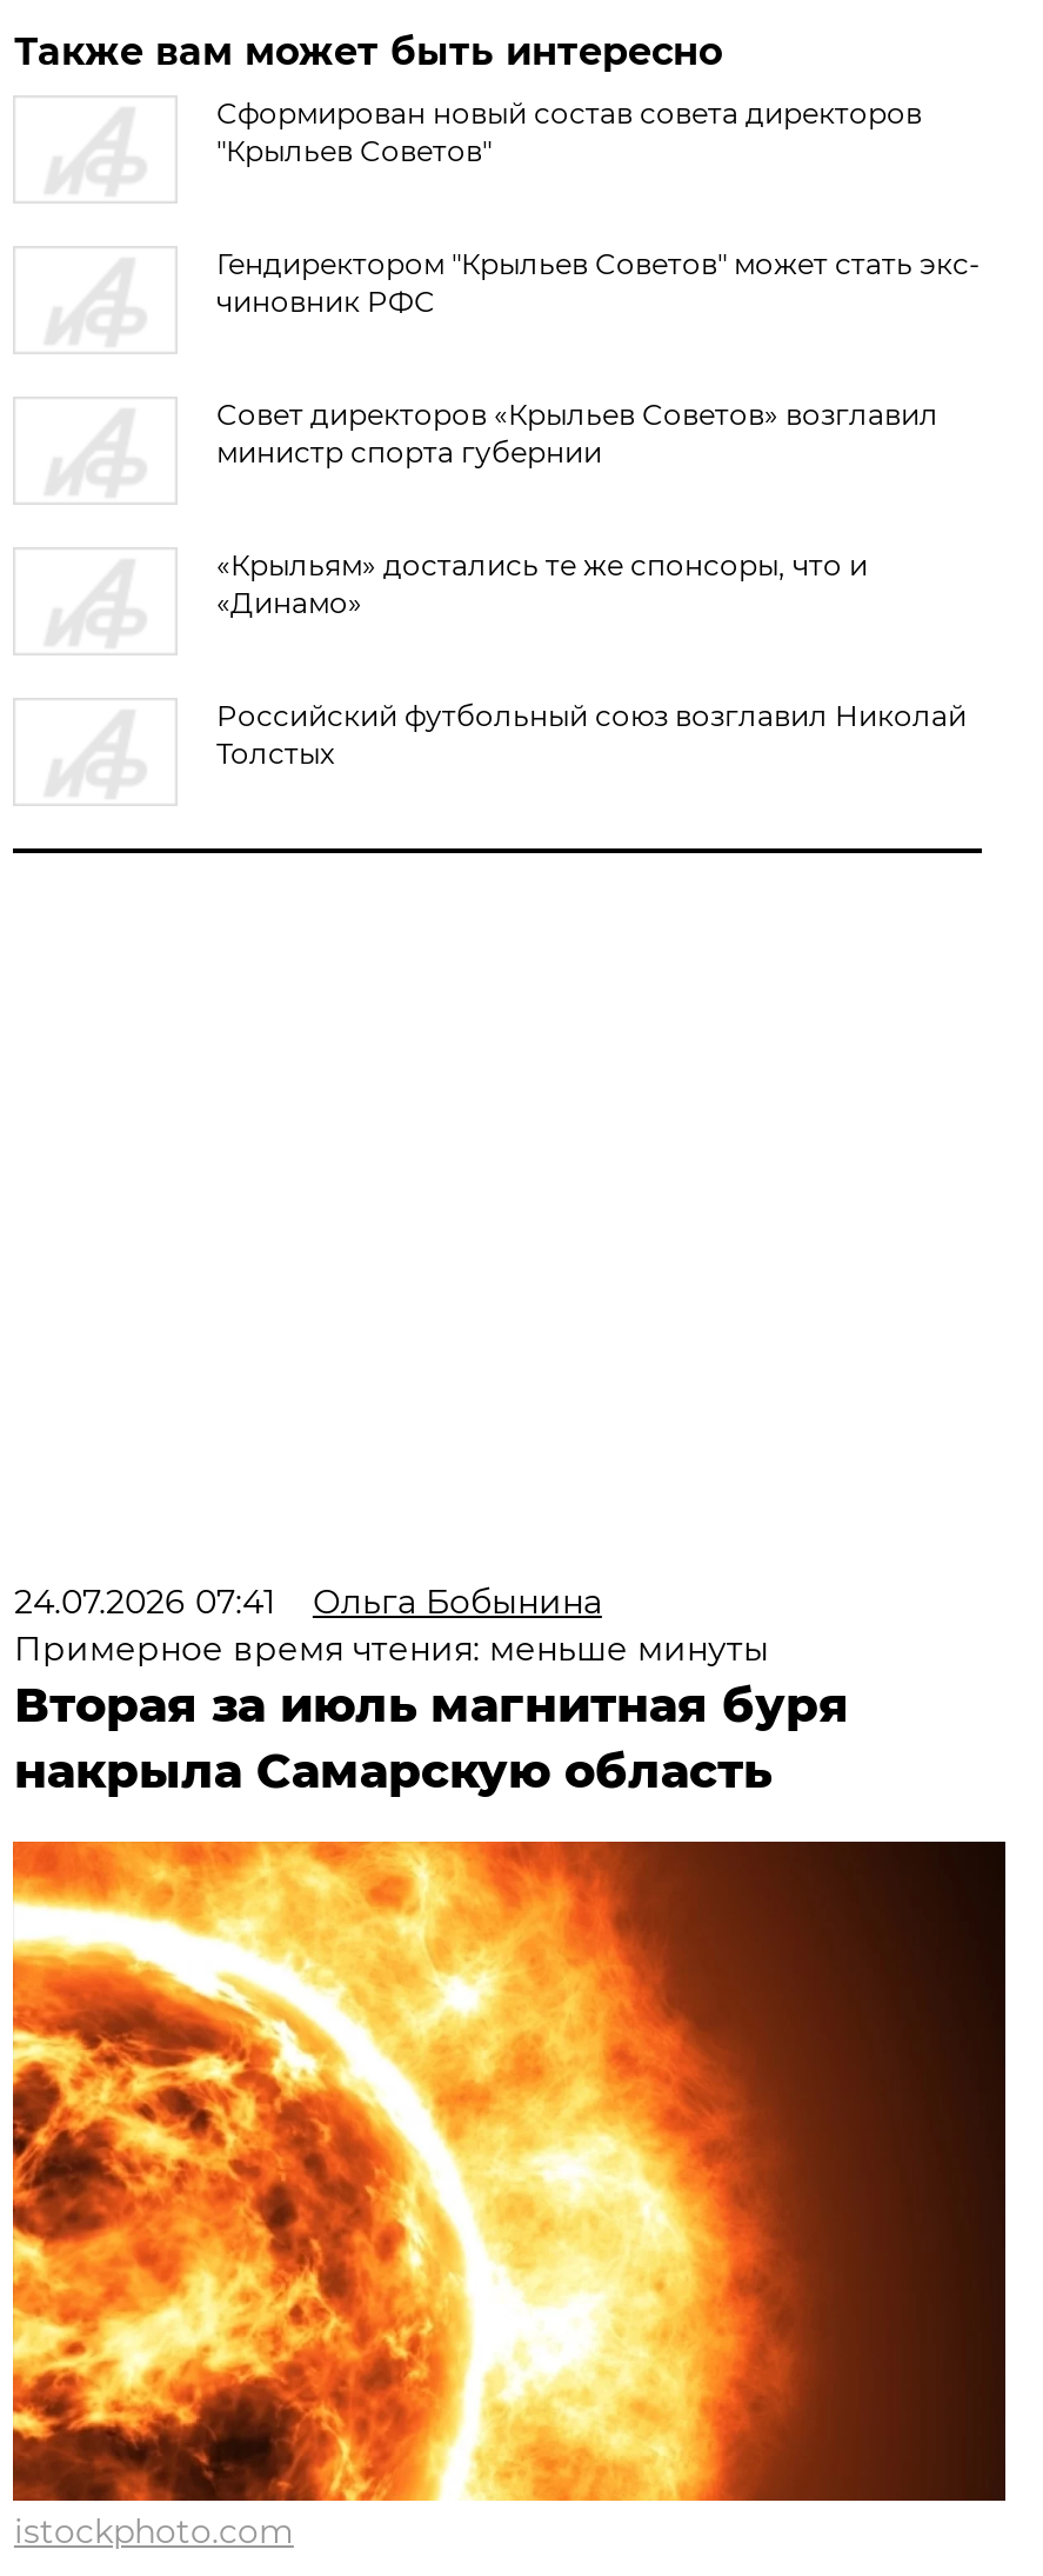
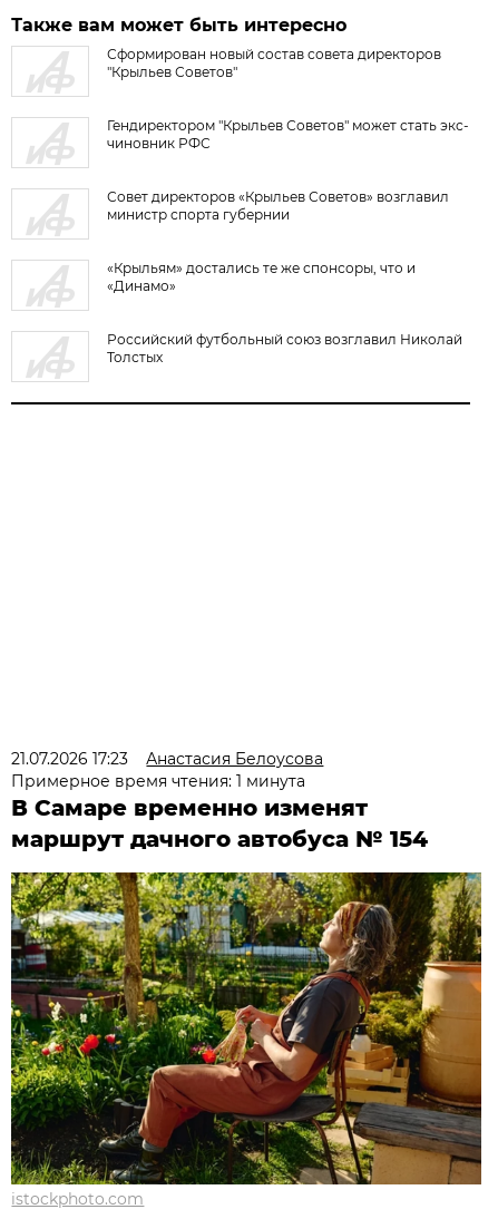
- 24.07.2026 07:41
- Ольга Бобынина
- Примерное время чтения: меньше минуты
- Вторая за июль магнитная буря
- накрыла Самарскую область
+ 21.07.2026 17:23
+ Анастасия Белоусова
+ Примерное время чтения: 1 минута
+ В Самаре временно изменят
+ маршрут дачного автобуса № 154

- [image]
+ [image]
